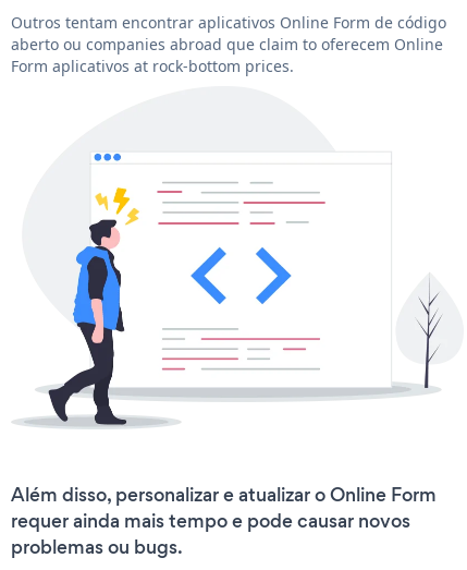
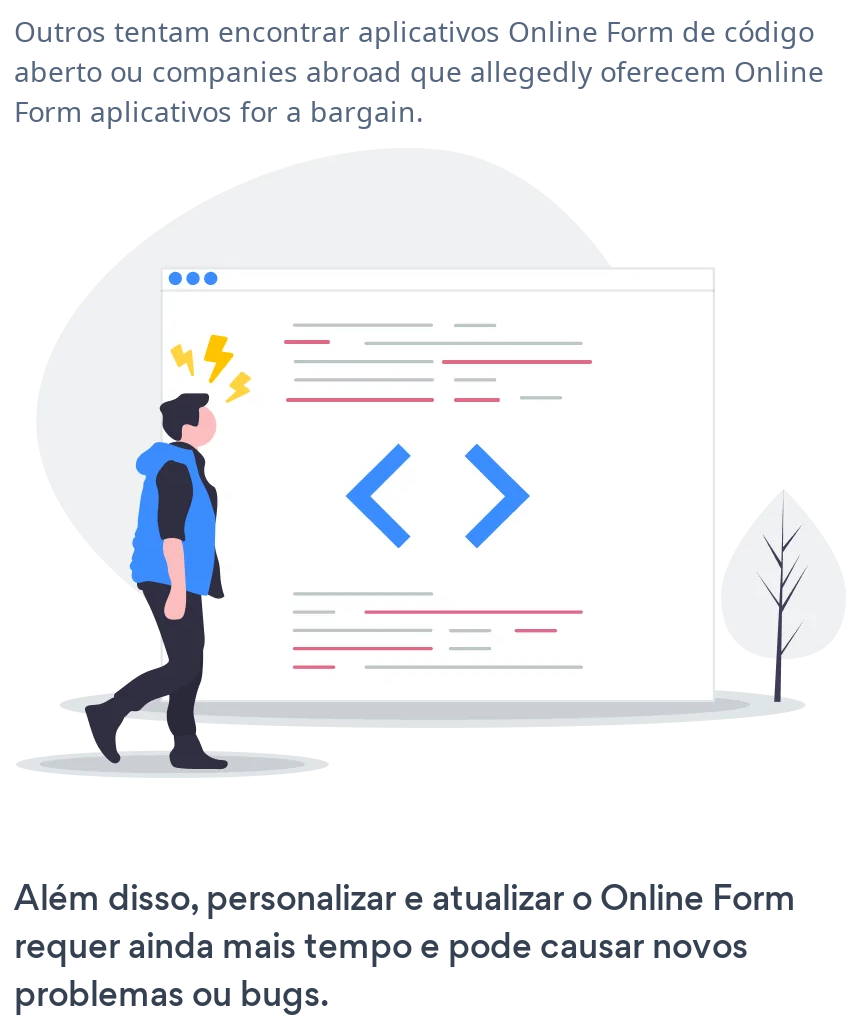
- aberto ou companies abroad que claim to oferecem Online
- Form aplicativos at rock-bottom prices.
+ aberto ou companies abroad que allegedly oferecem Online
+ Form aplicativos for a bargain.
